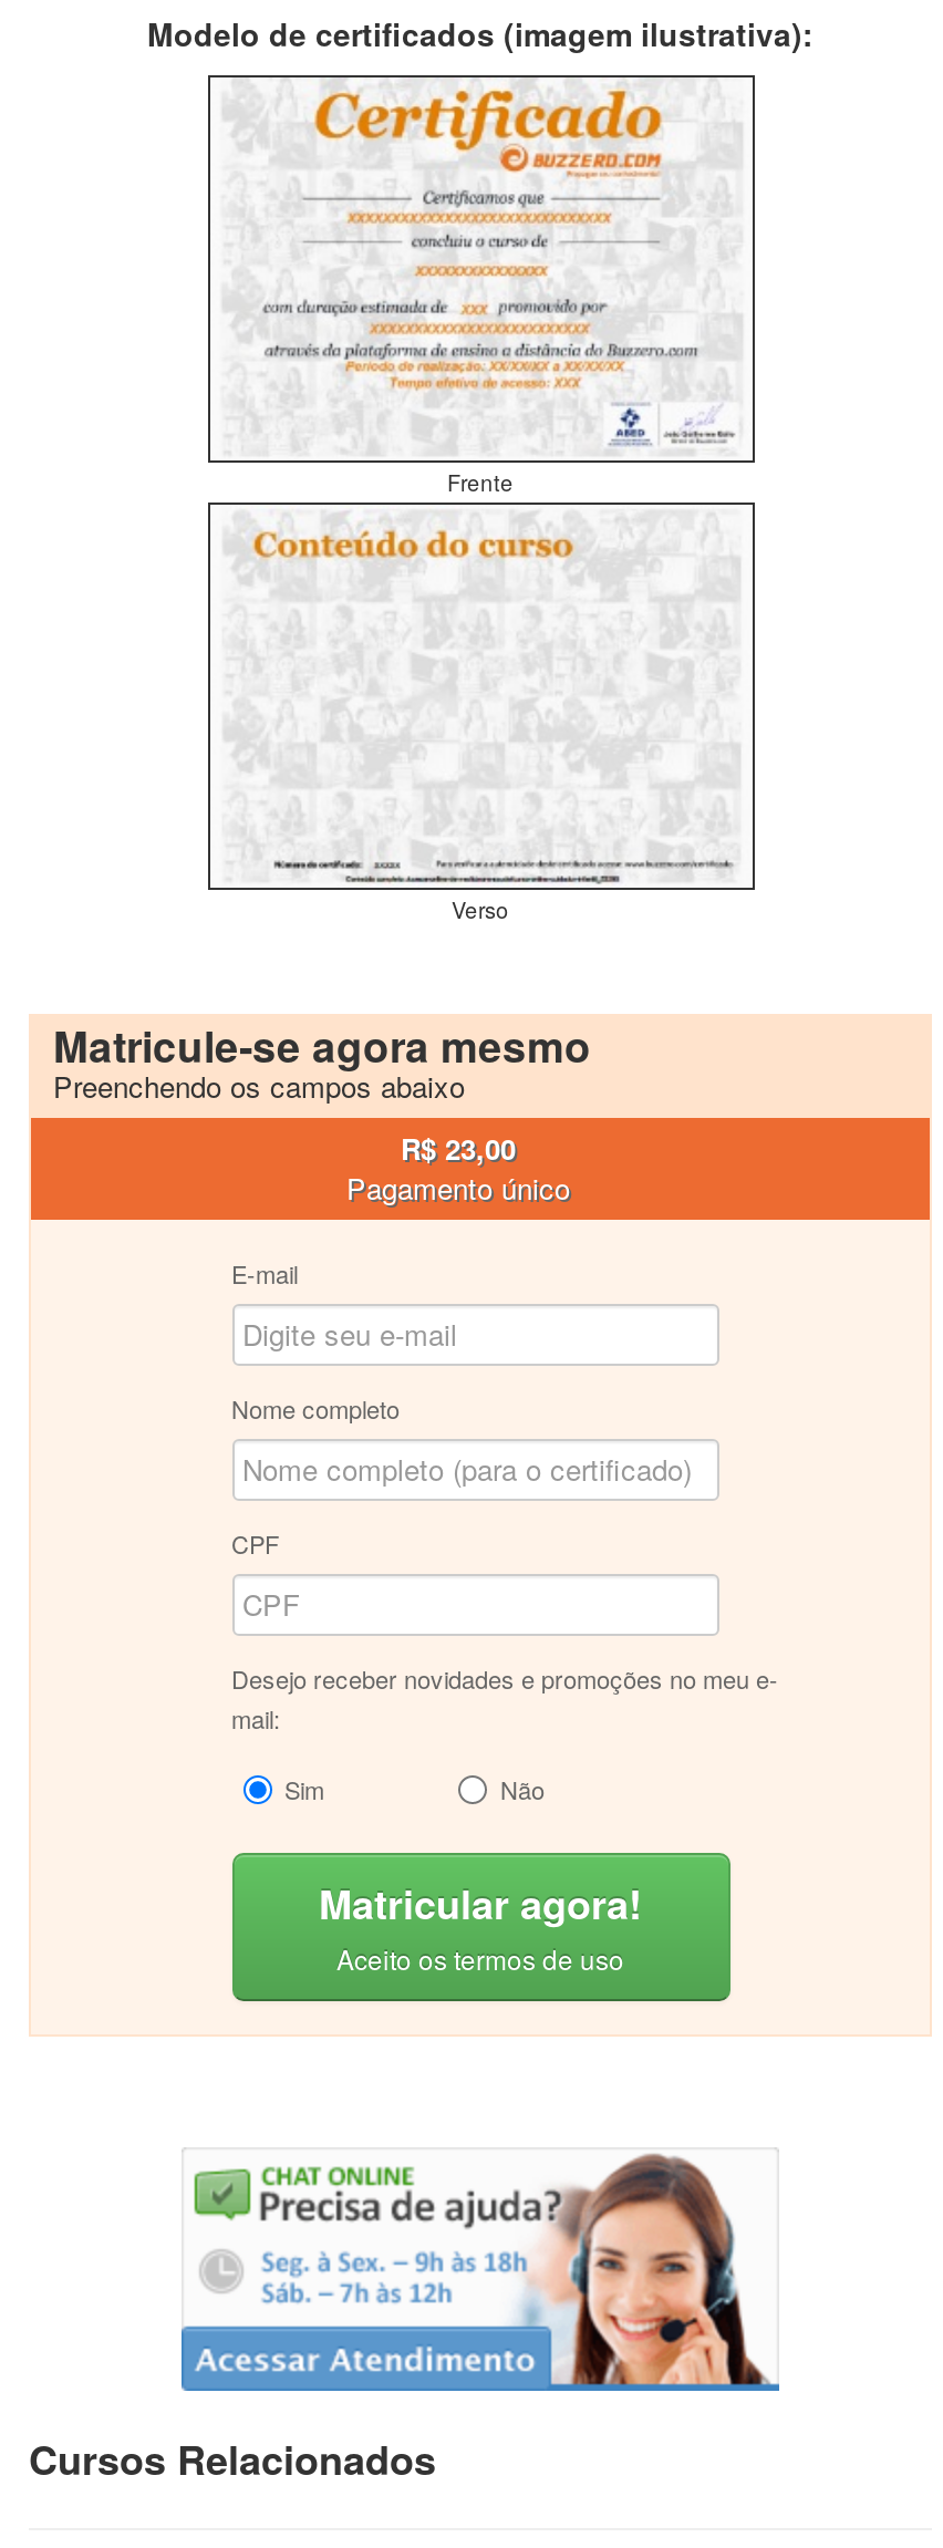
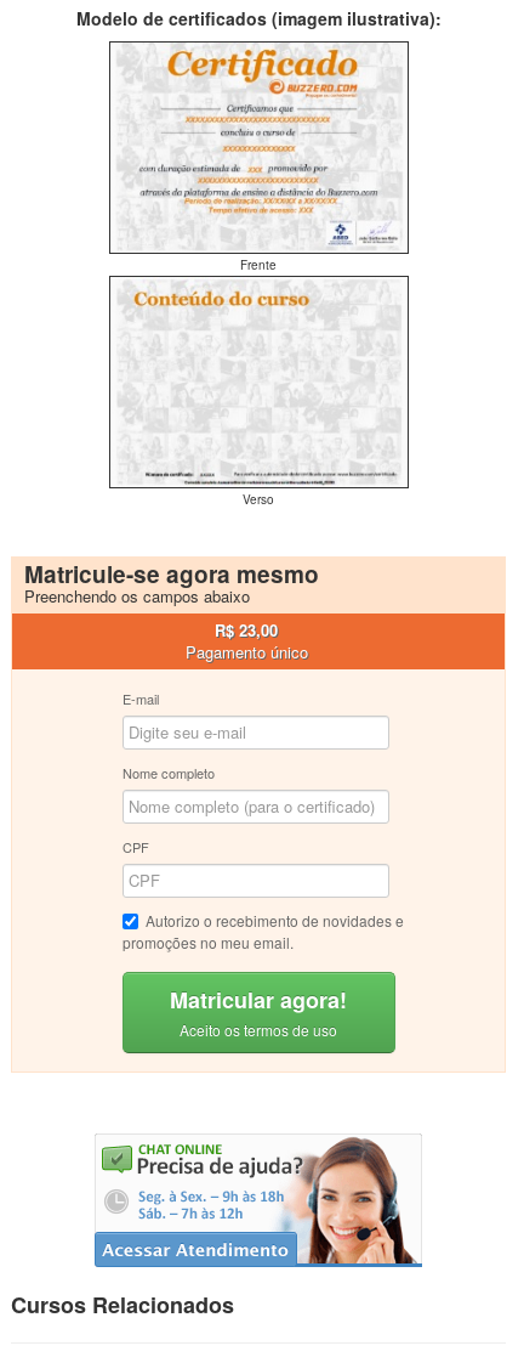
- Desejo receber novidades e promoções no meu e-
- mail:
- Sim
- Não
+ Autorizo o recebimento de novidades e
+ promoções no meu email.
